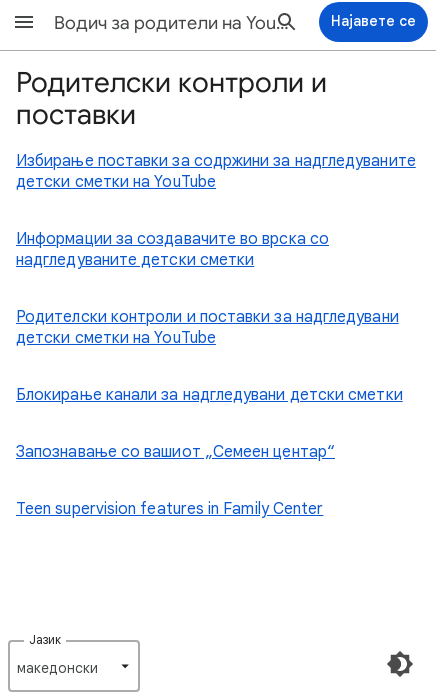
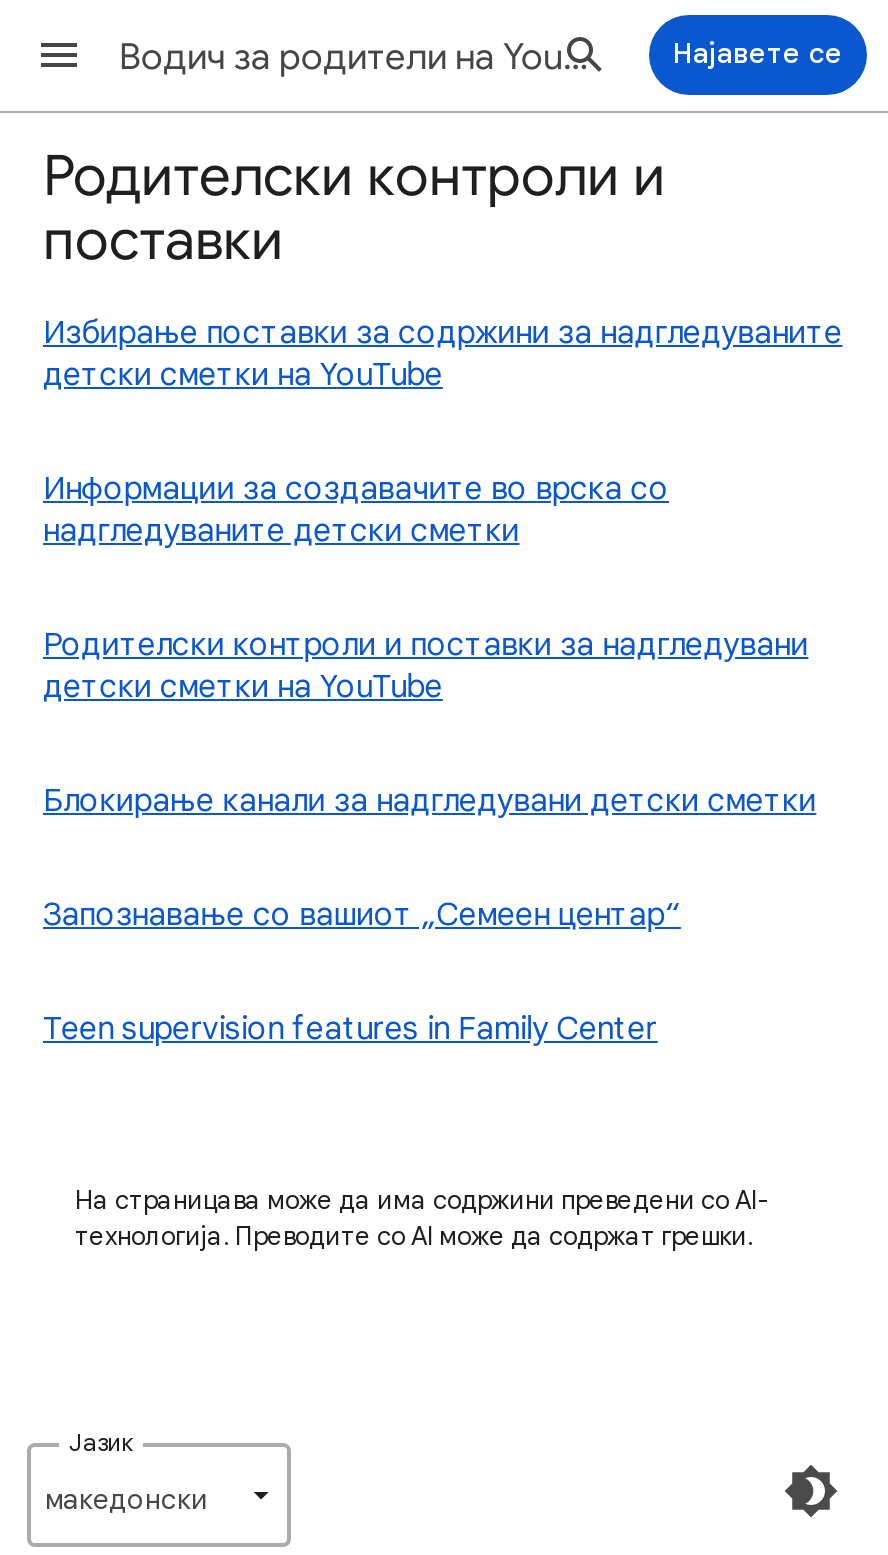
+ На страницава може да има содржини преведени со AI-
+ технологија. Преводите со AI може да содржат грешки.
